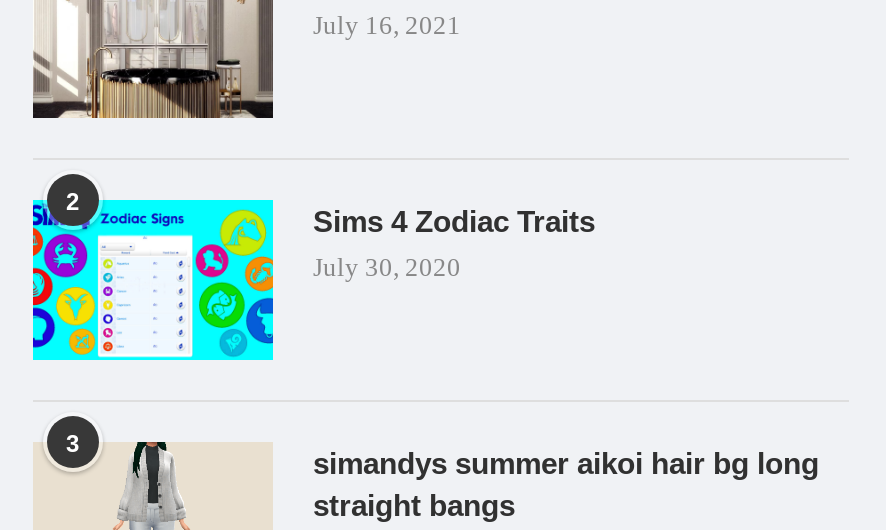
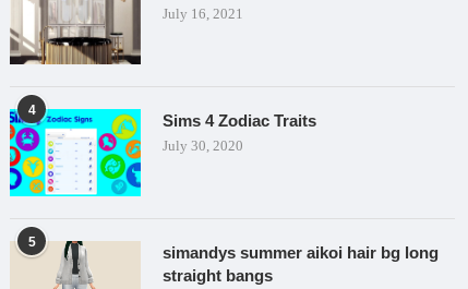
- 2
+ 4

- 3
+ 5
